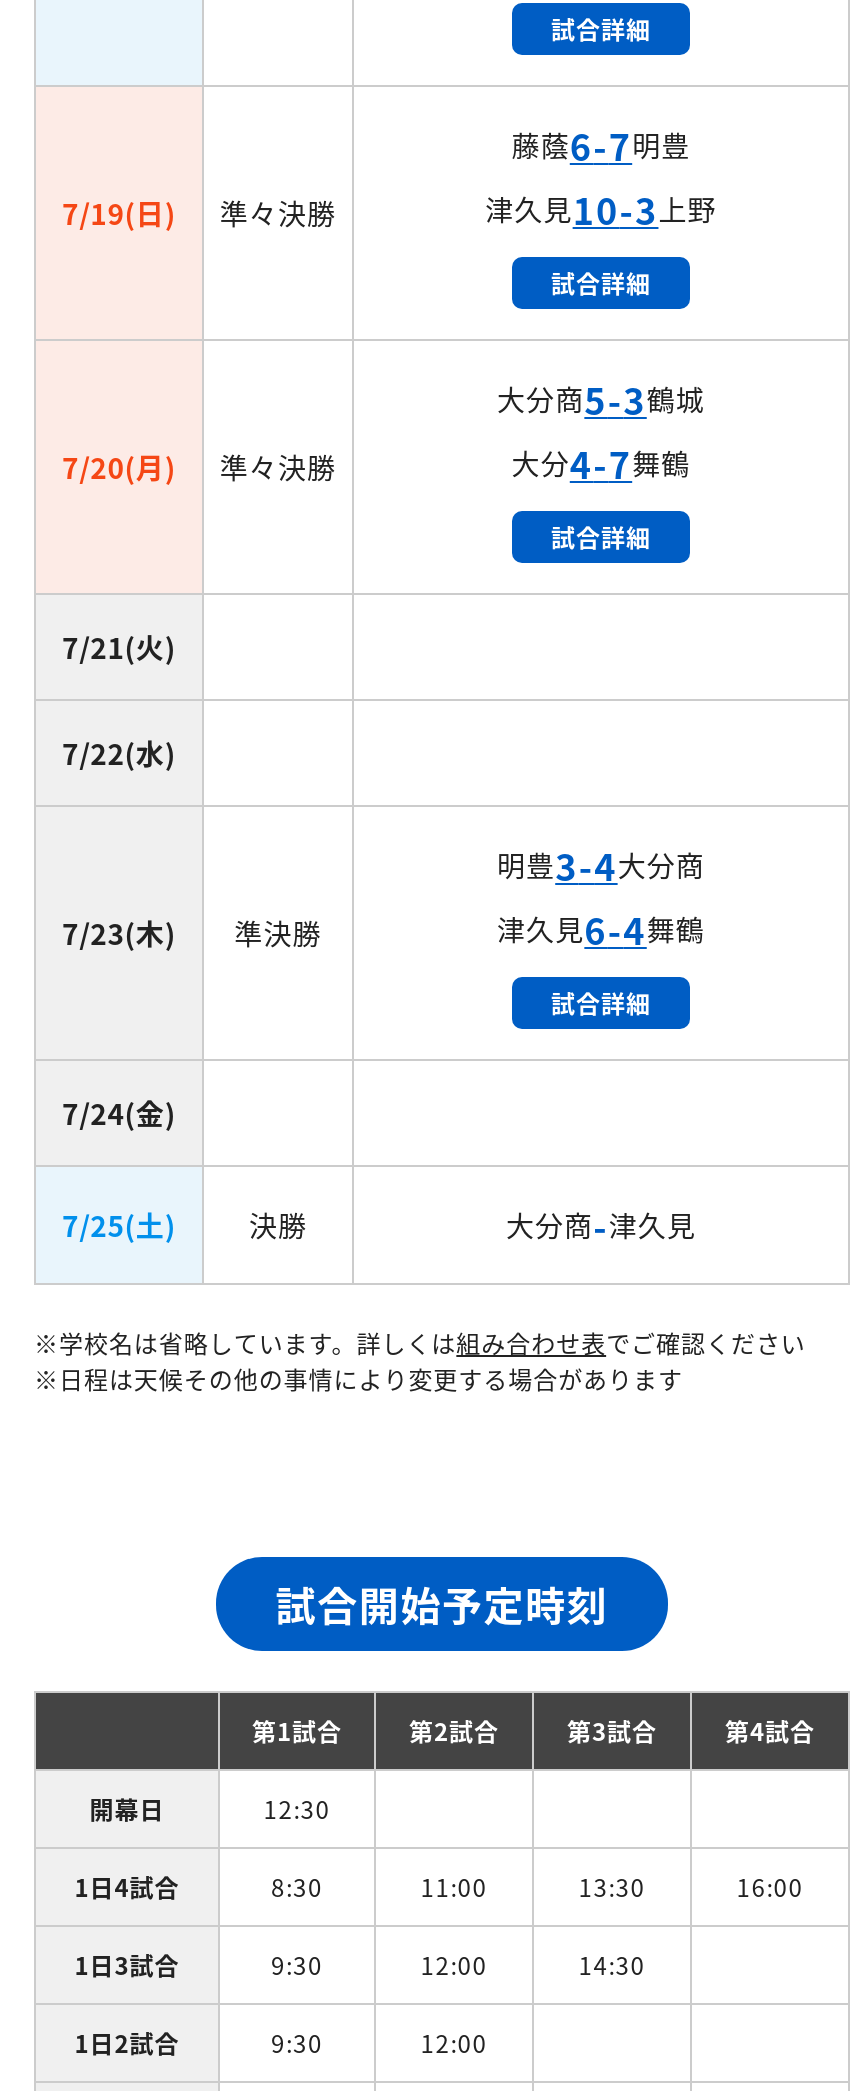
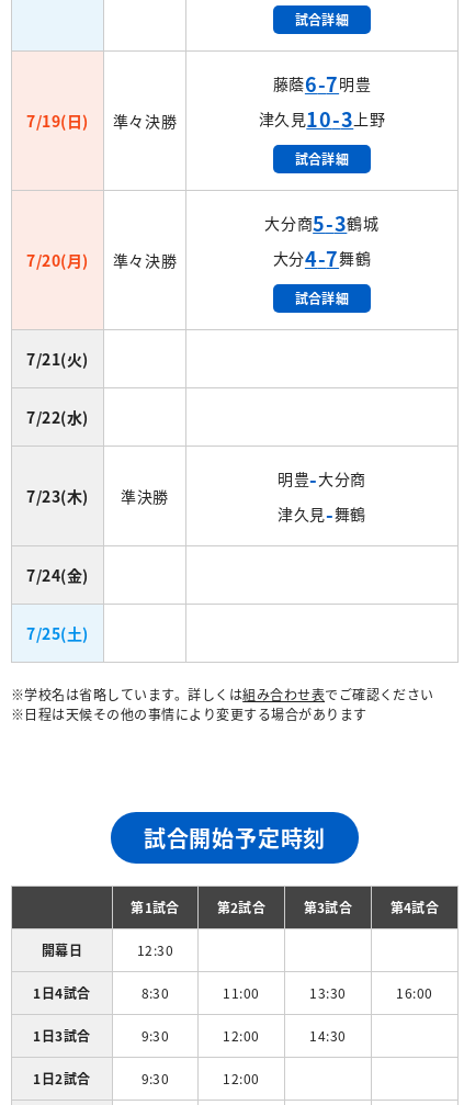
- 明豊3-4大分商
- 津久見6-4舞鶴
- 試合詳細
+ 明豊-大分商
+ 津久見-舞鶴

- 決勝
- 大分商-津久見
